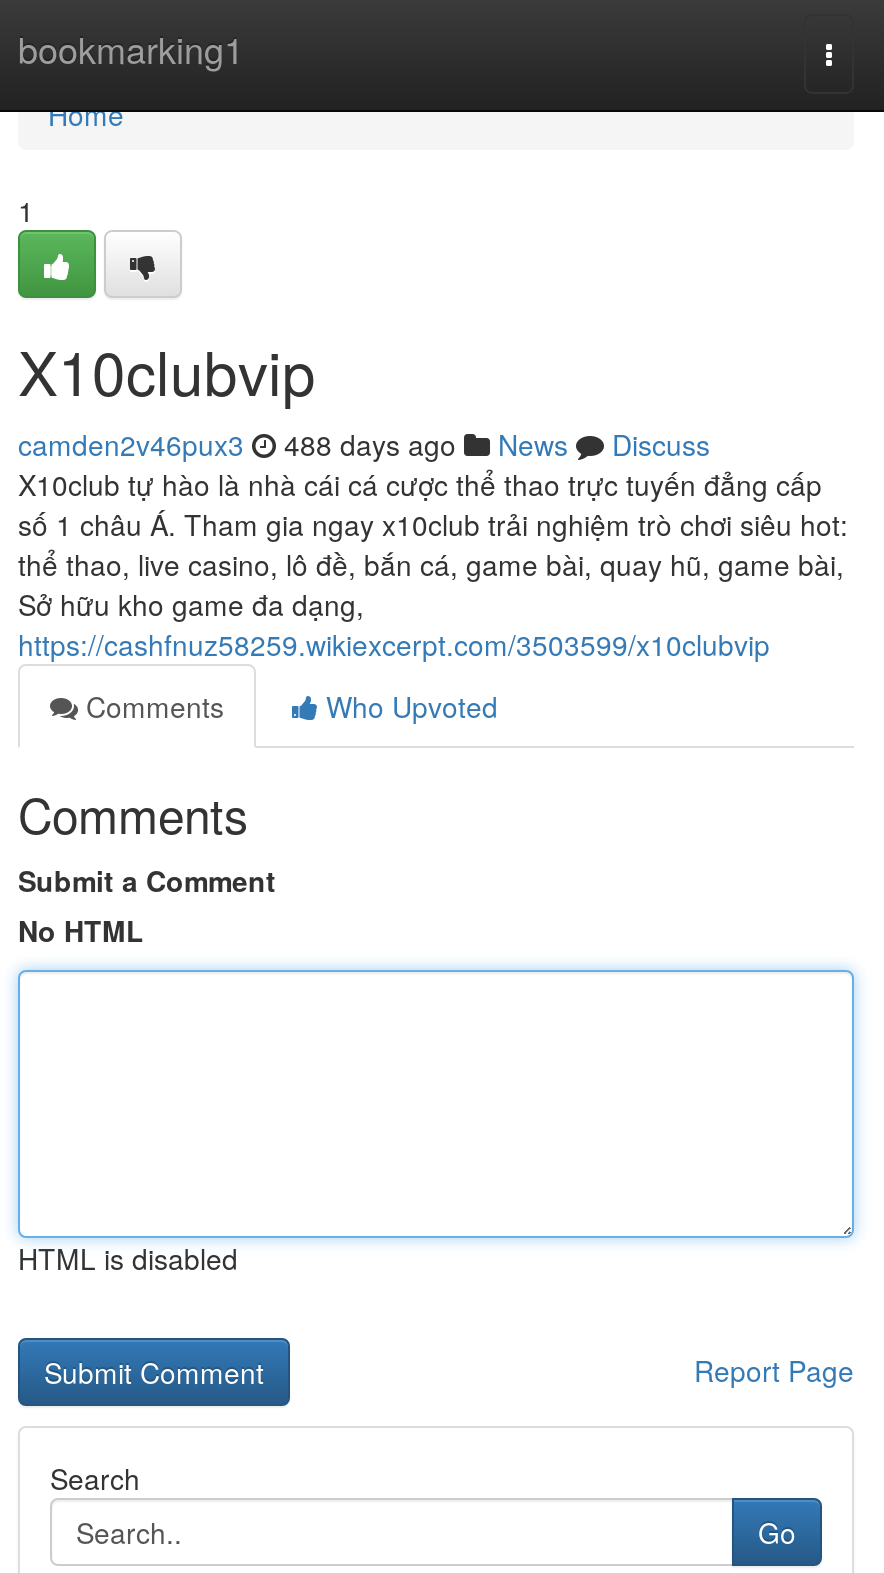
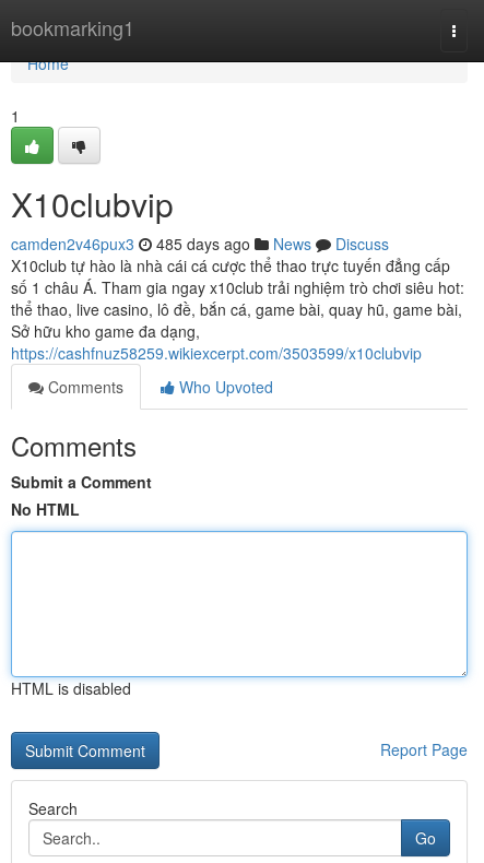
- camden2v46pux3 488 days ago News Discuss
+ camden2v46pux3 485 days ago News Discuss
